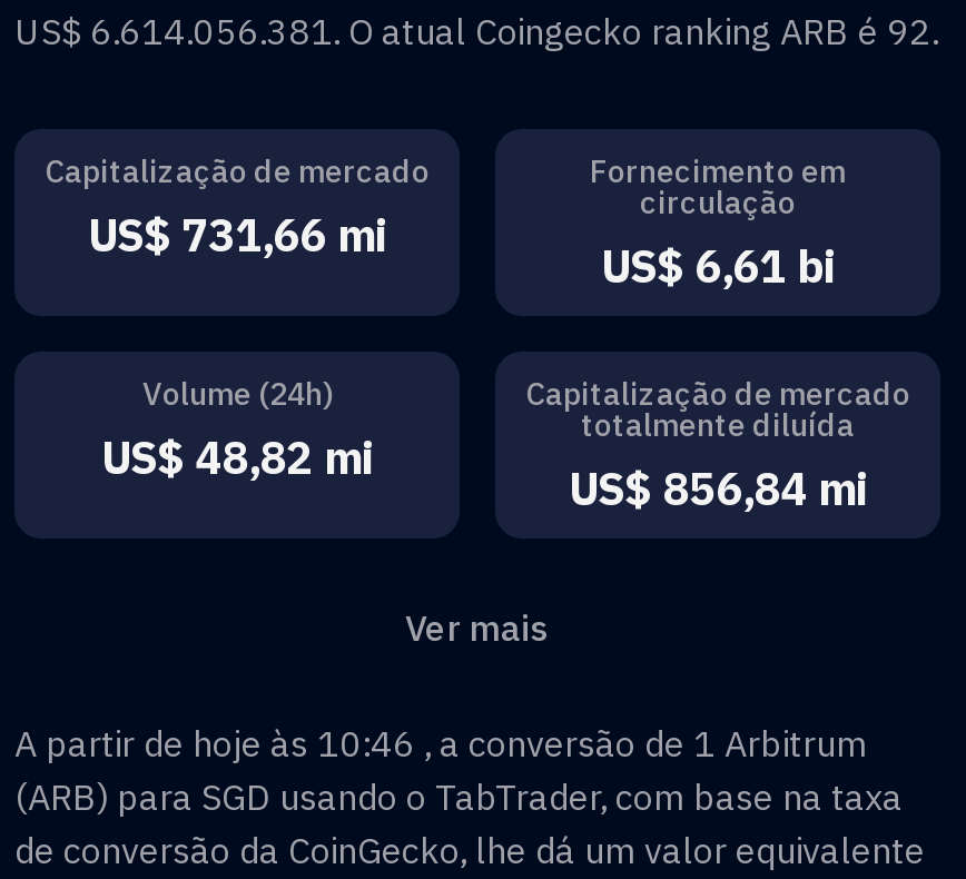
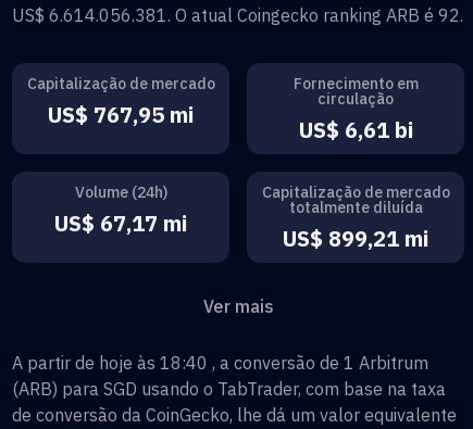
- US$ 731,66 mi
+ US$ 767,95 mi

- US$ 48,82 mi
+ US$ 67,17 mi

- US$ 856,84 mi
+ US$ 899,21 mi

- A partir de hoje às 10:46 , a conversão de 1 Arbitrum
+ A partir de hoje às 18:40 , a conversão de 1 Arbitrum
